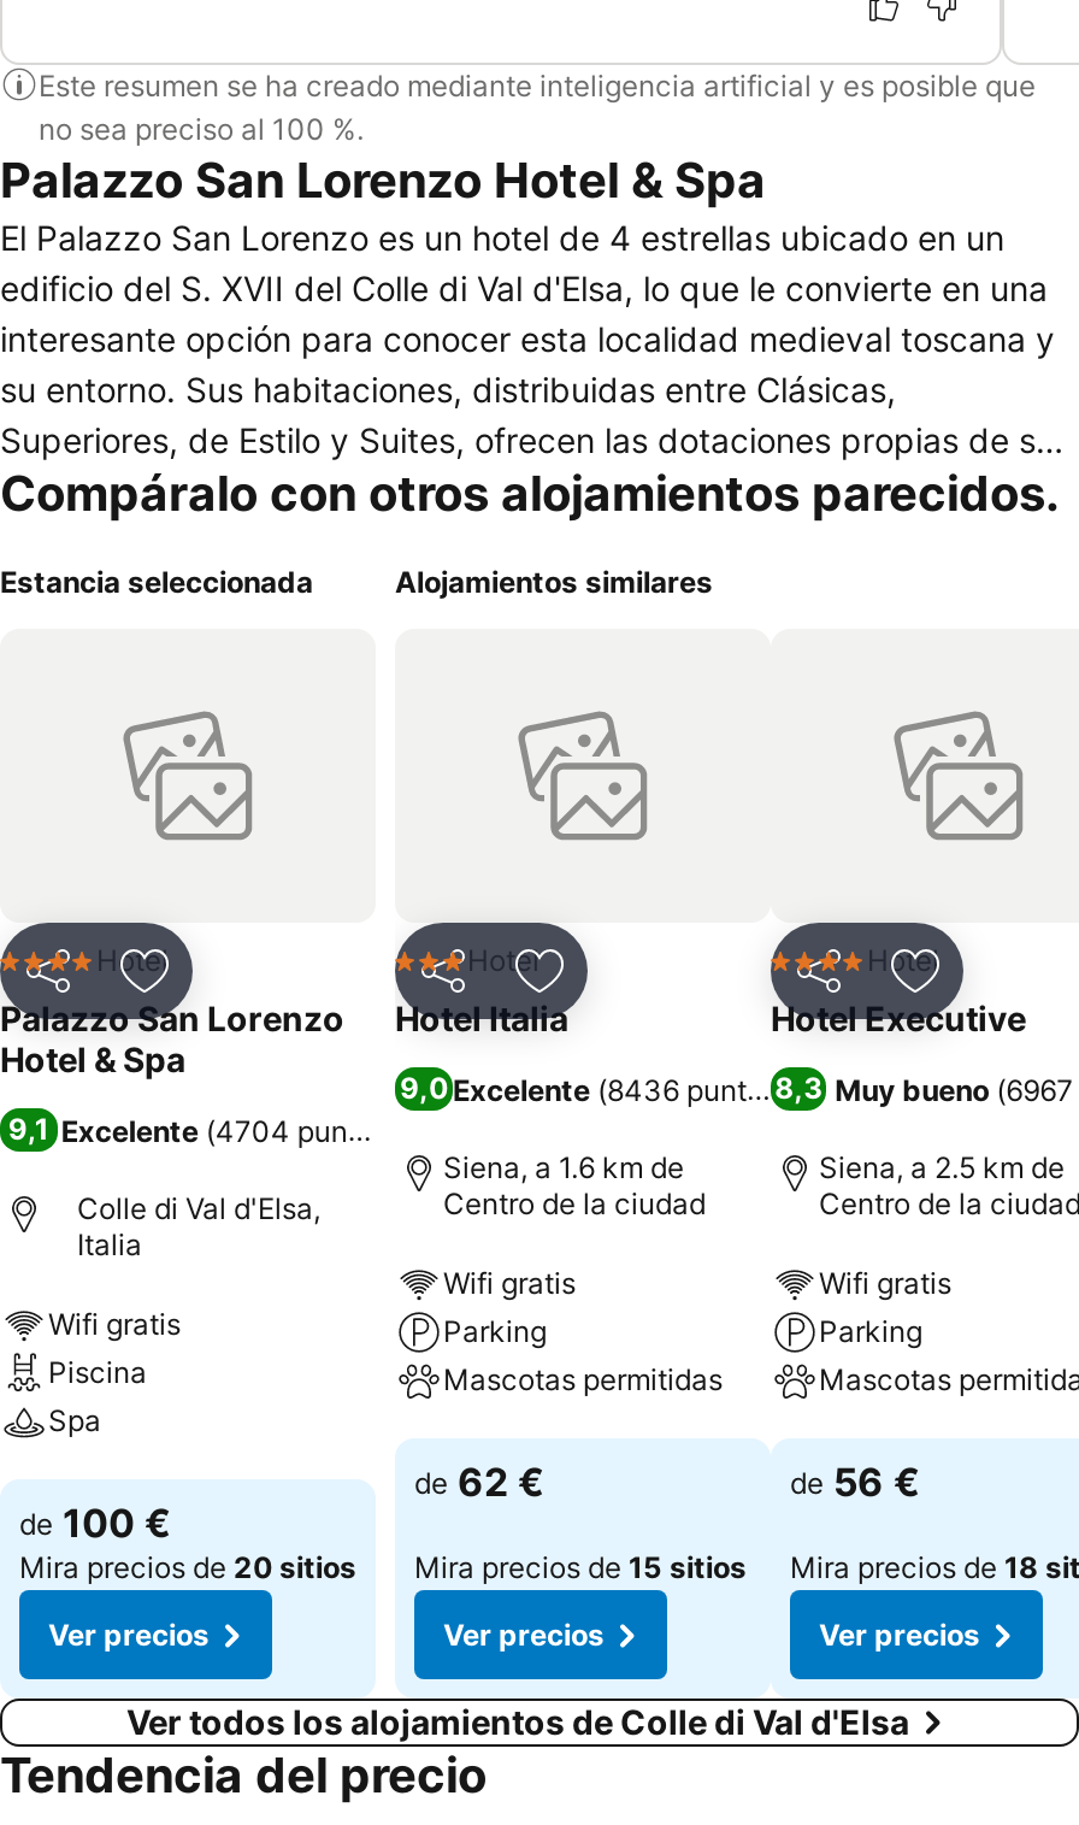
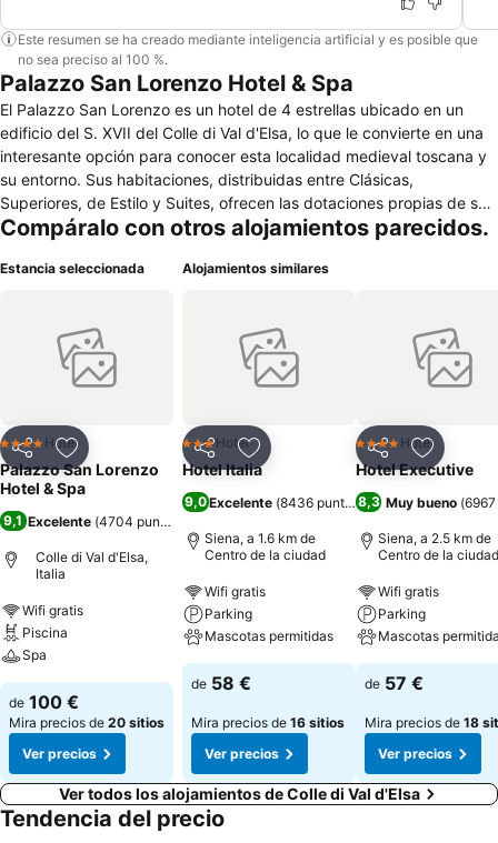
- de 62 €
+ de 58 €

- de 56 €
+ de 57 €

- Mira precios de 15 sitios
+ Mira precios de 16 sitios
